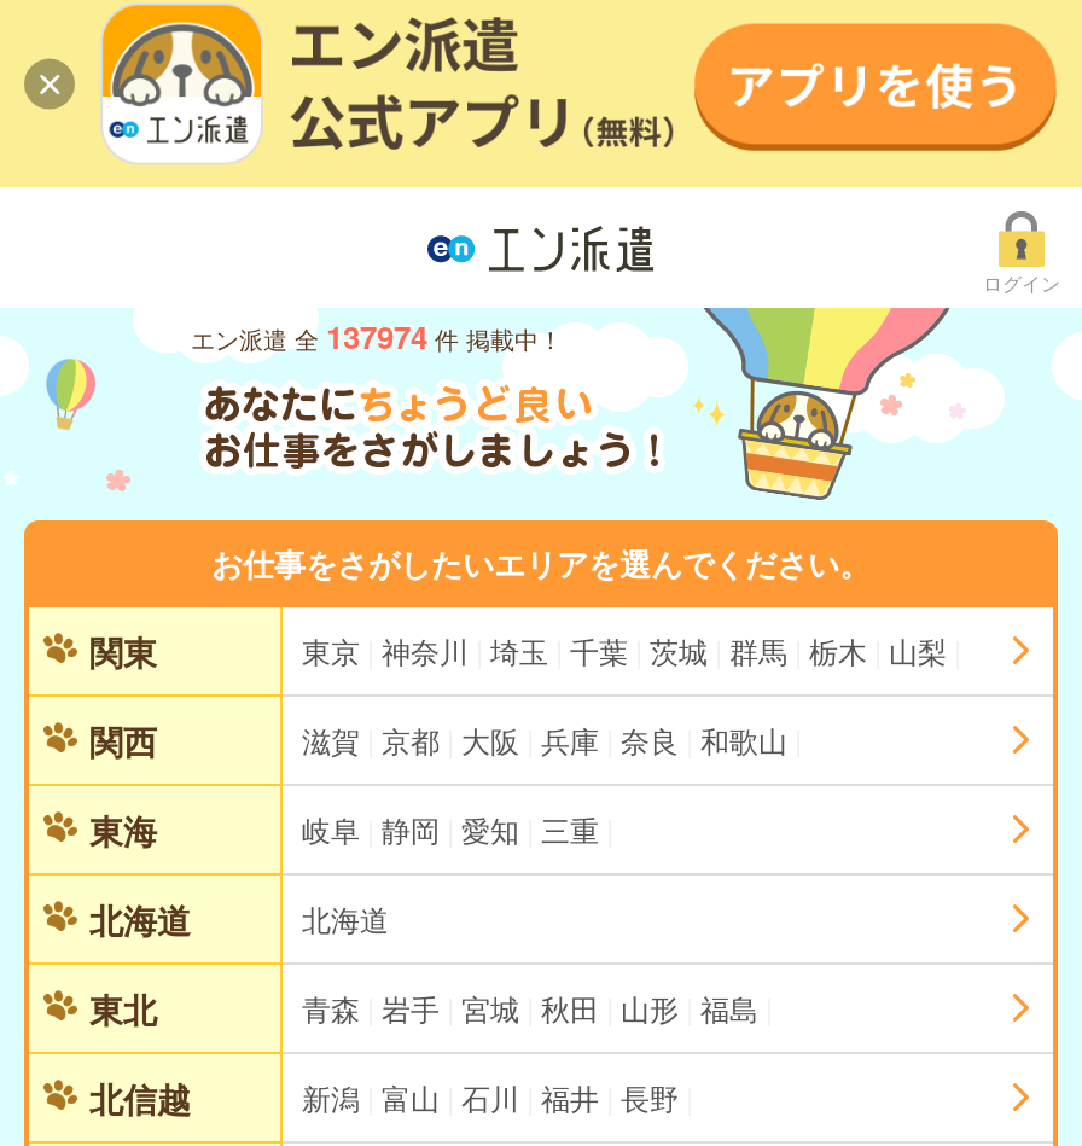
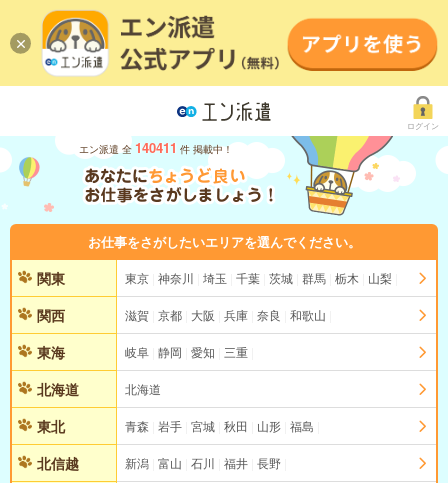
- エン派遣 全 137974 件 掲載中！
+ エン派遣 全 140411 件 掲載中！
